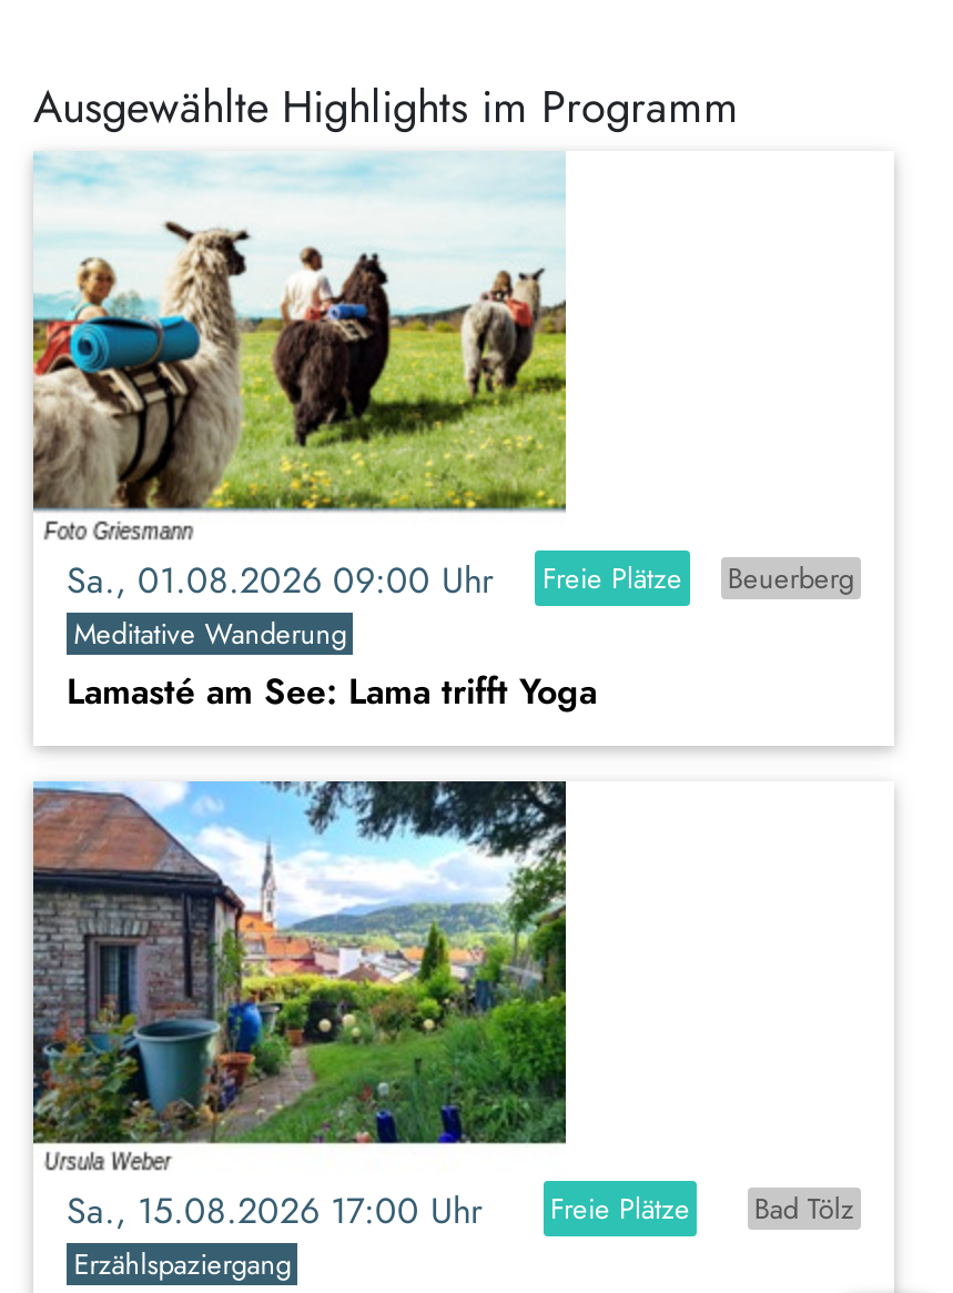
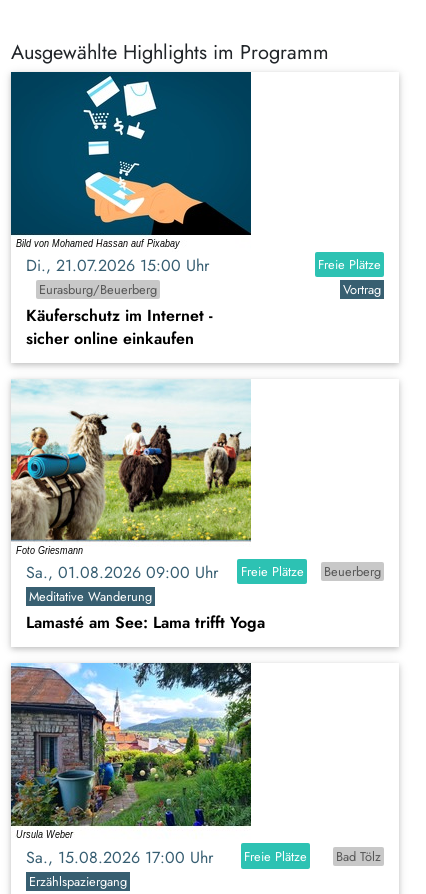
+ [image]
+ Di., 21.07.2026 15:00 Uhr
+ Freie Plätze
+ Eurasburg/Beuerberg
+ Vortrag
+ Käuferschutz im Internet -
+ sicher online einkaufen
